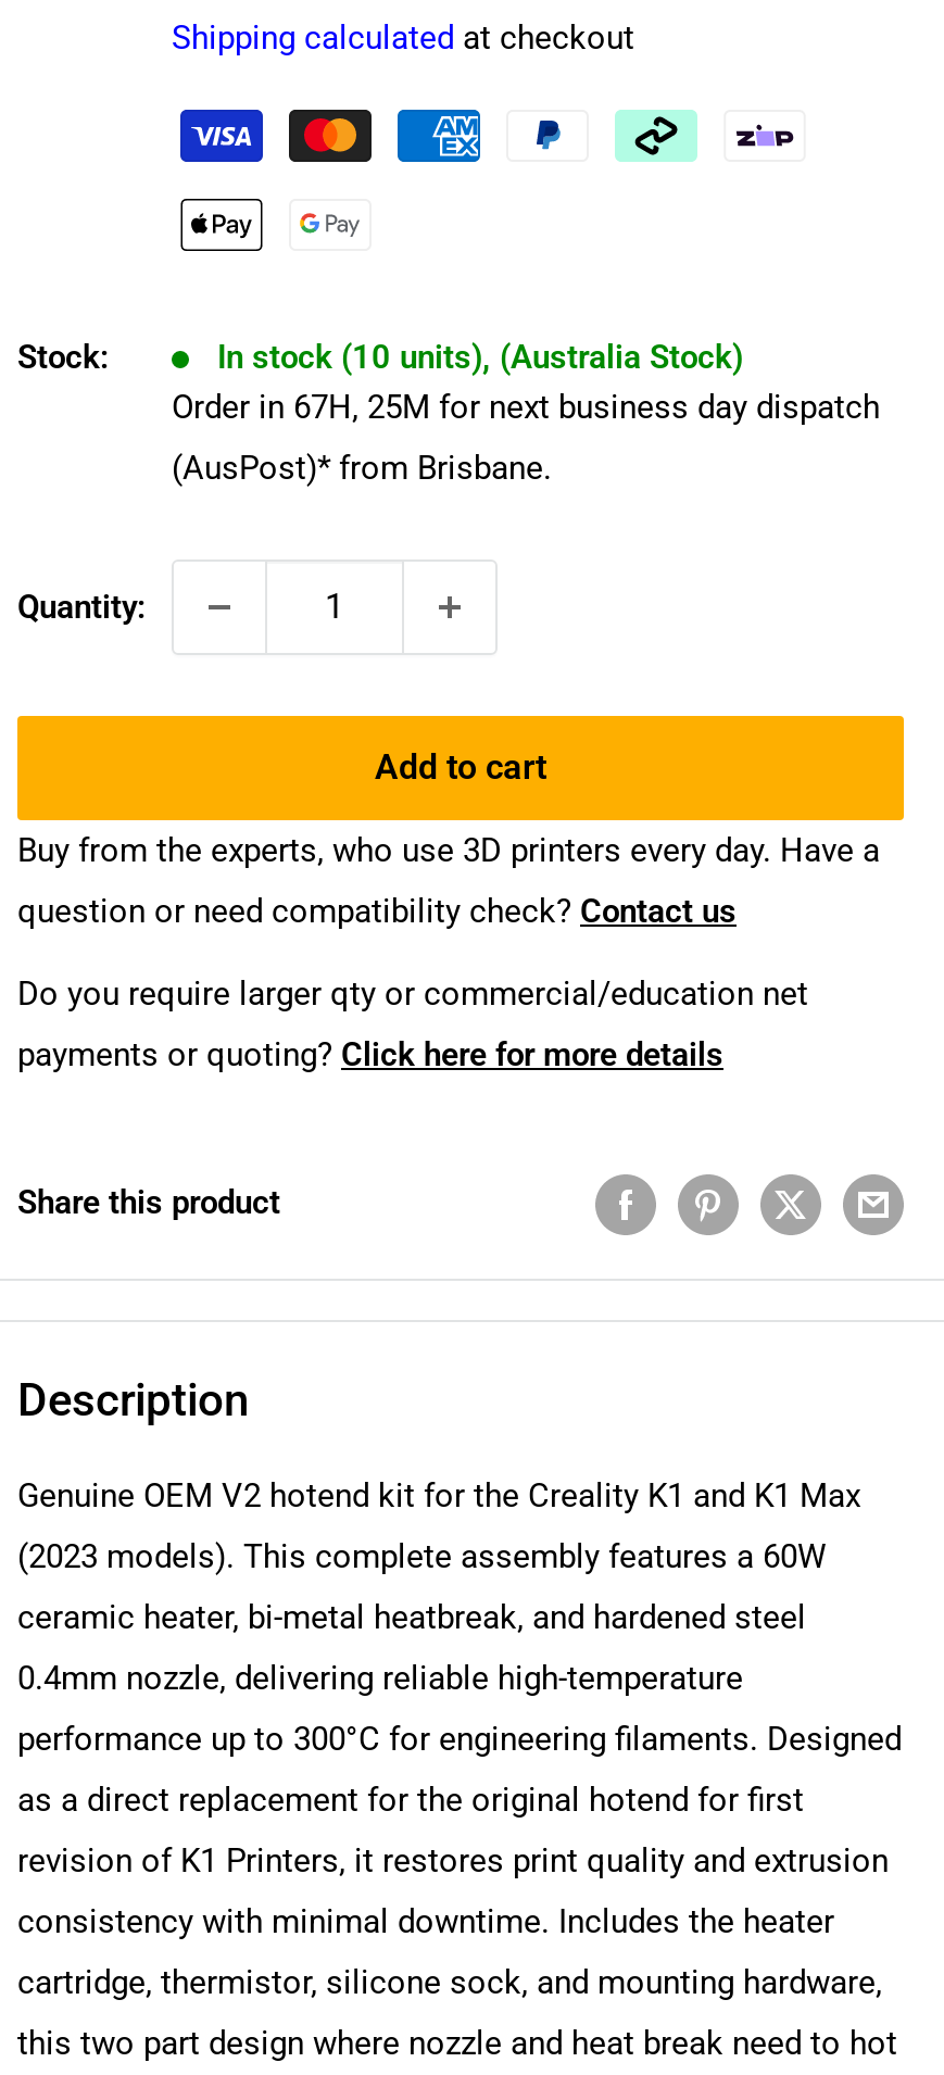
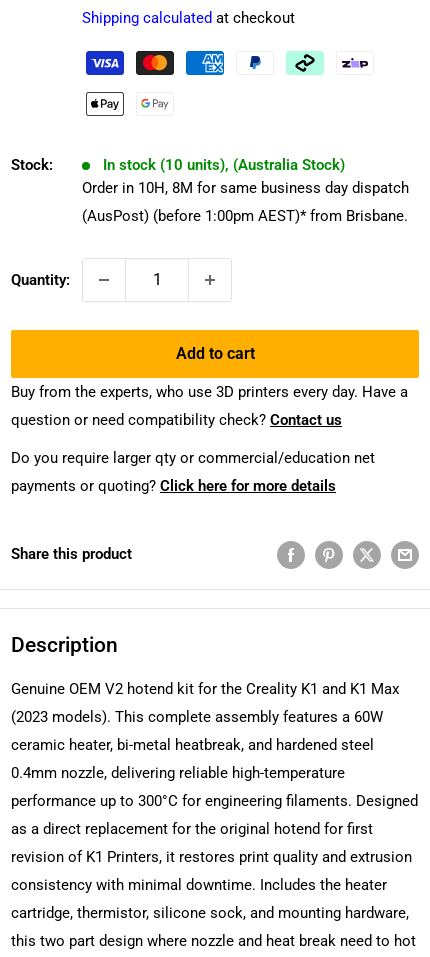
- Order in 67H, 25M for next business day dispatch
+ Order in 10H, 8M for same business day dispatch

- (AusPost)* from Brisbane.
+ (AusPost) (before 1:00pm AEST)* from Brisbane.
